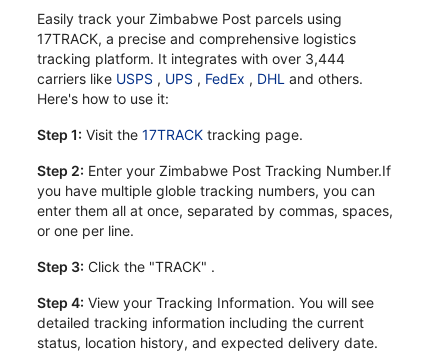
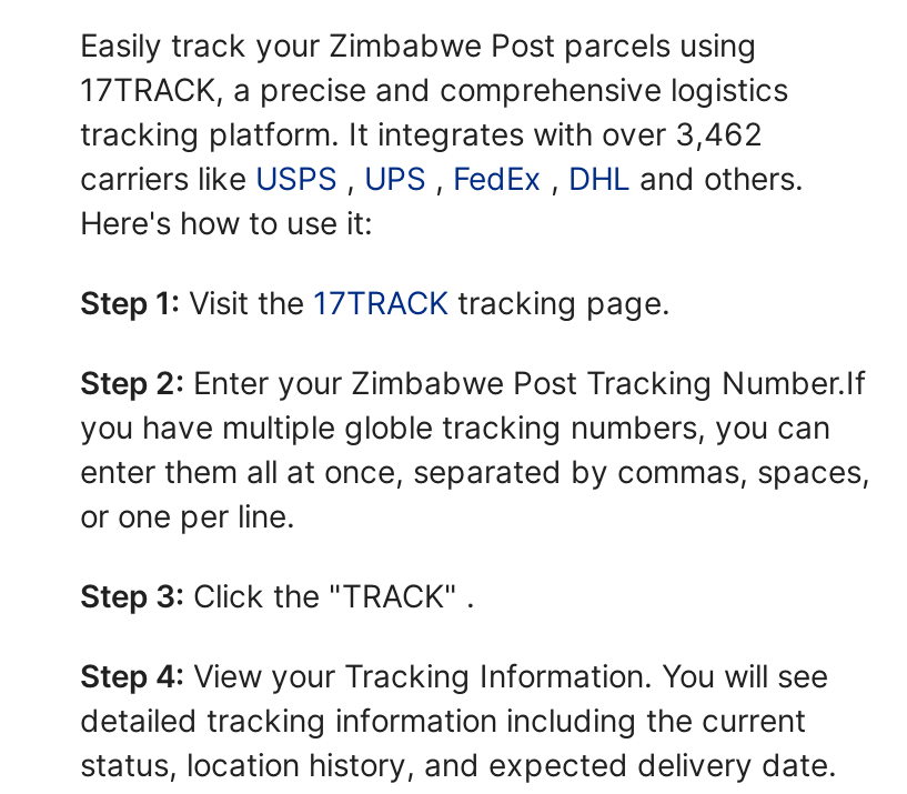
- tracking platform. It integrates with over 3,444
+ tracking platform. It integrates with over 3,462
